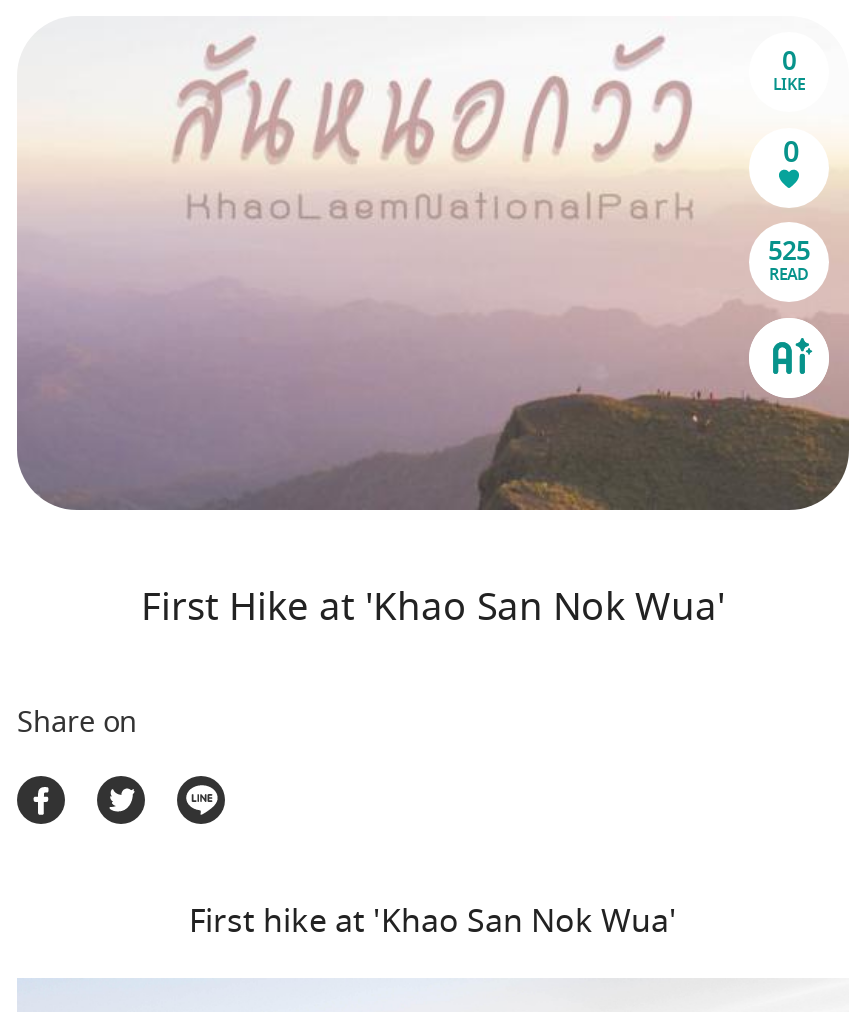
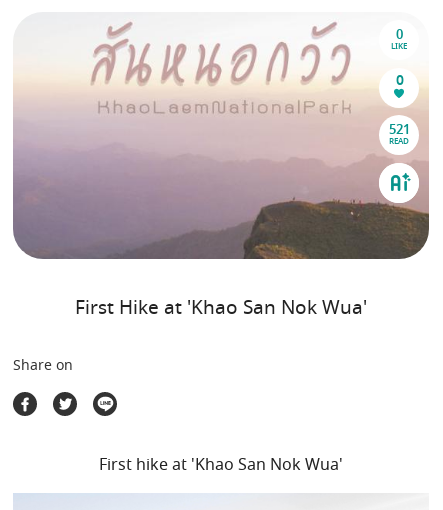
- 525
+ 521
